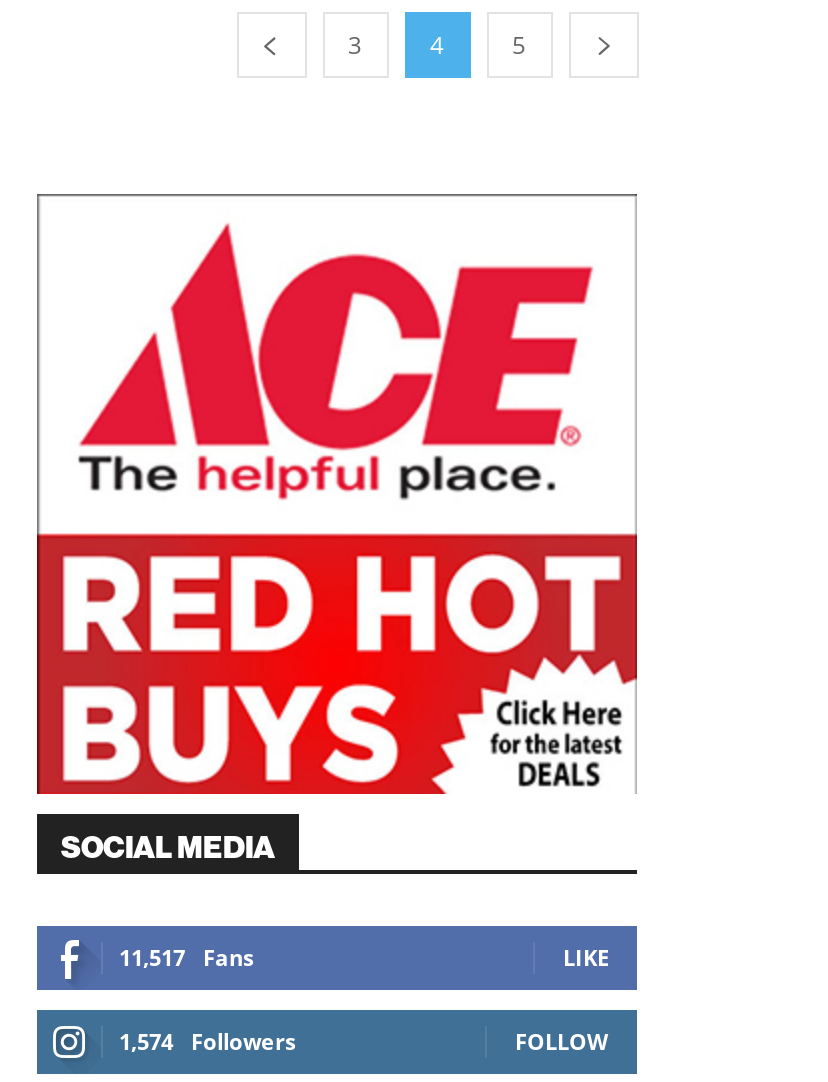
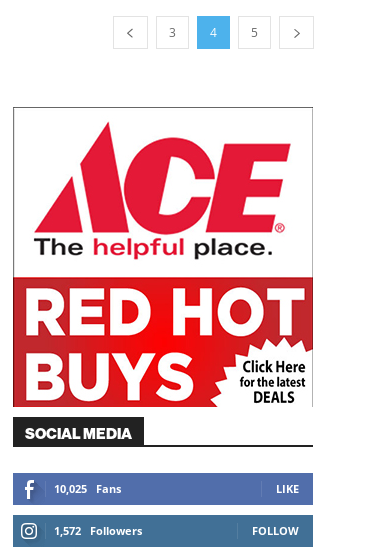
- 11,517 Fans
+ 10,025 Fans

- 1,574 Followers
+ 1,572 Followers
